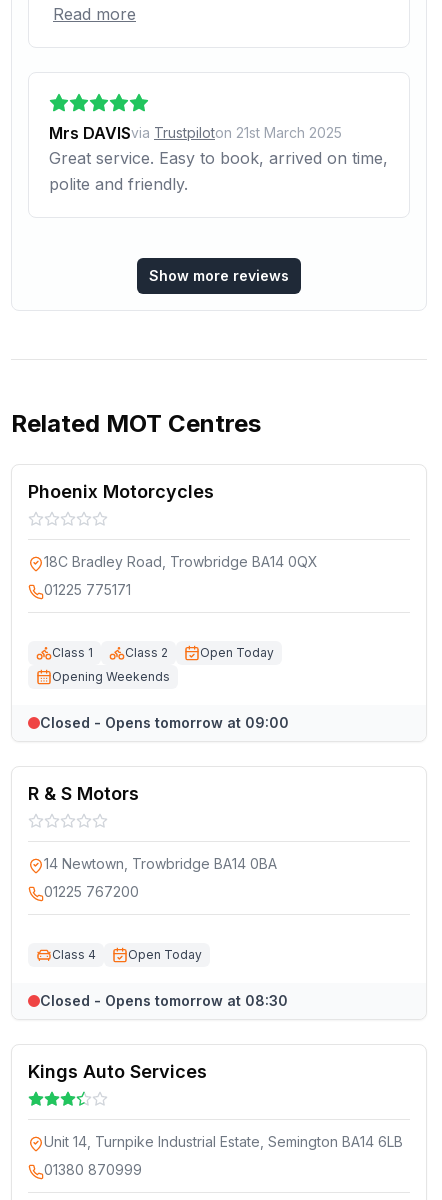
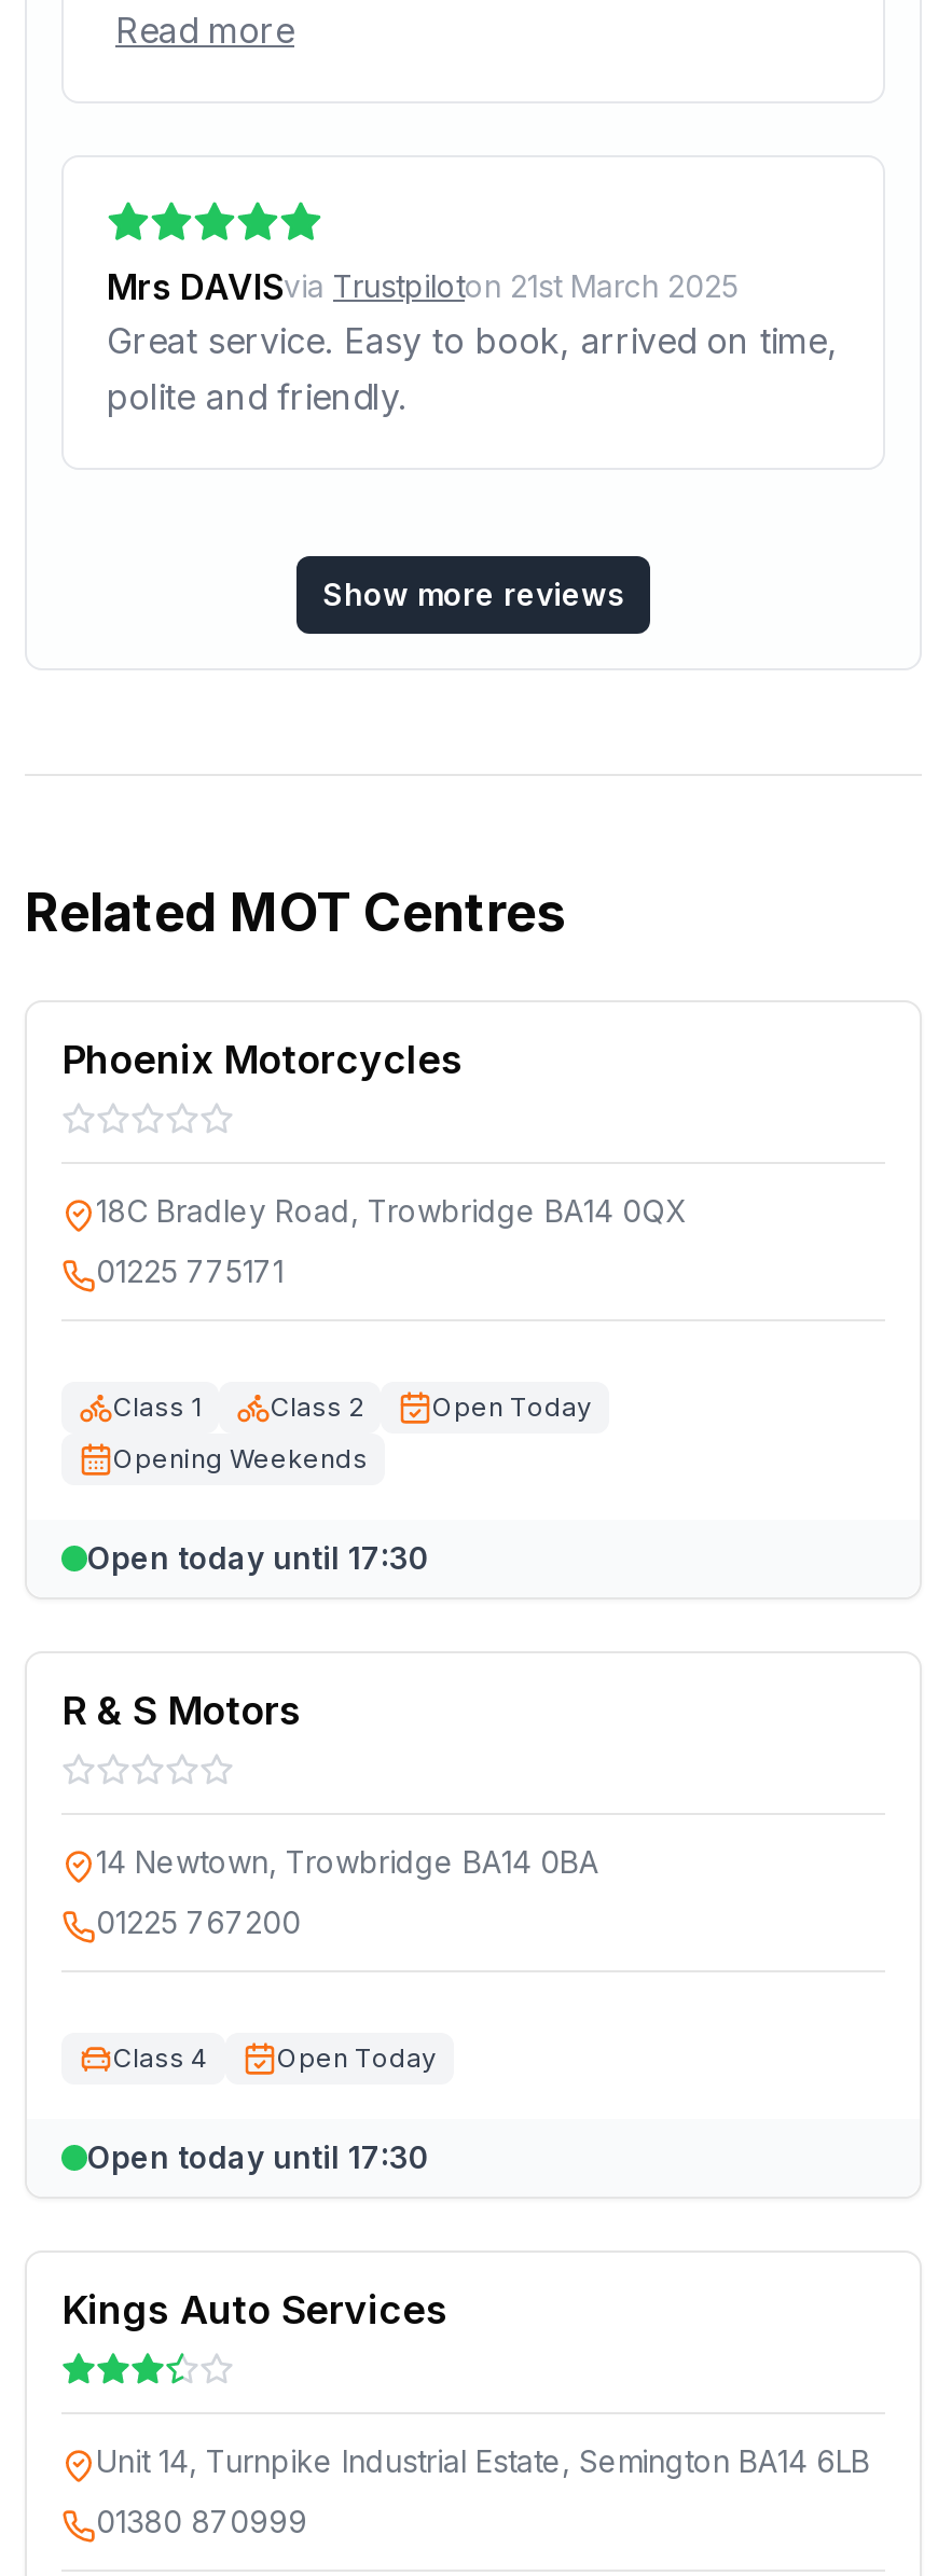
- Closed - Opens tomorrow at 09:00
+ Open today until 17:30

- Closed - Opens tomorrow at 08:30
+ Open today until 17:30
